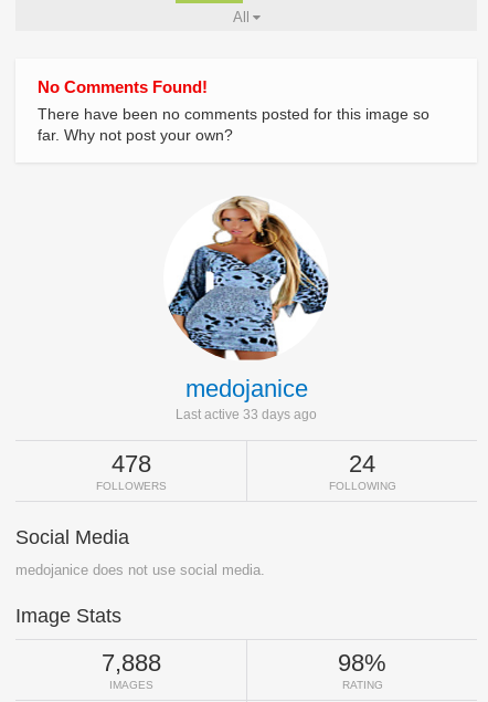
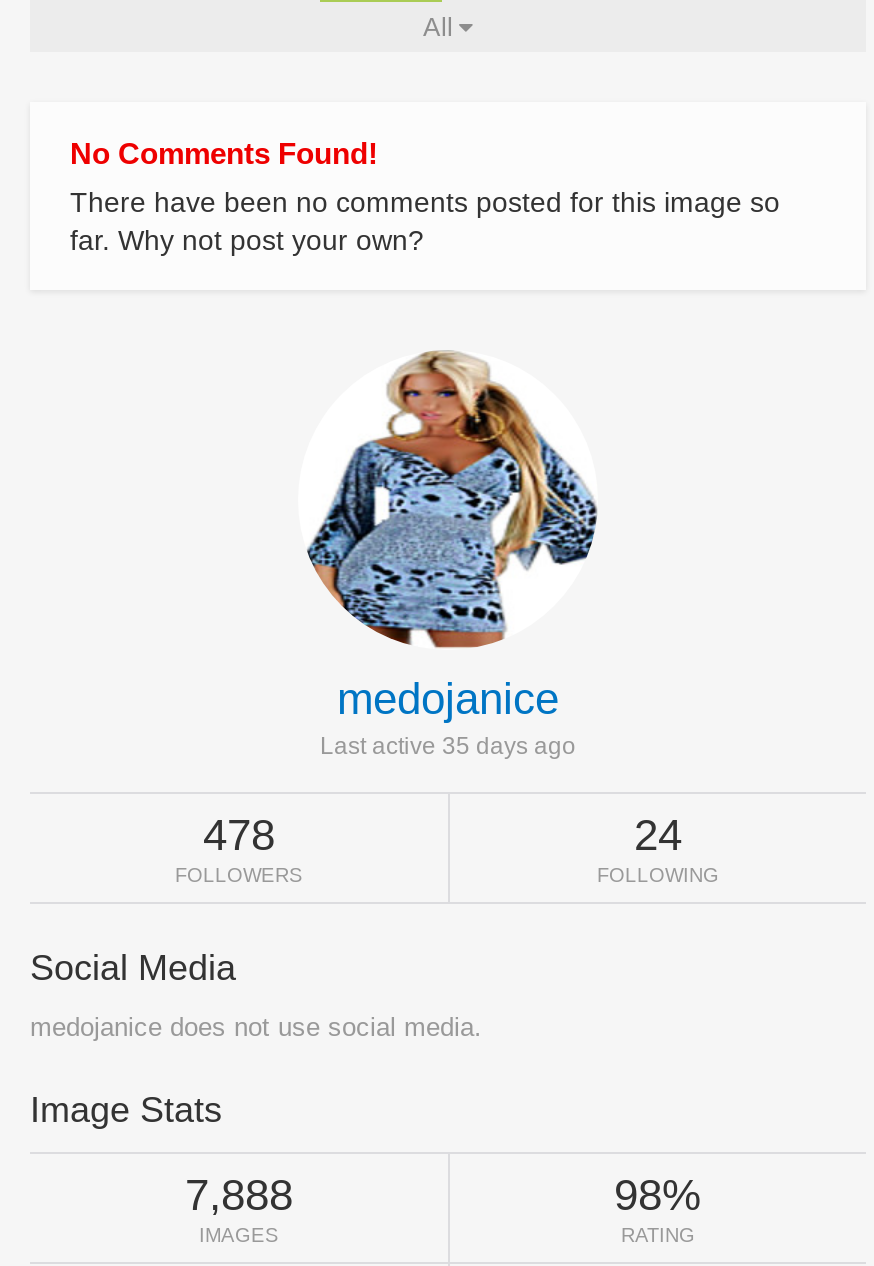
- Last active 33 days ago
+ Last active 35 days ago
